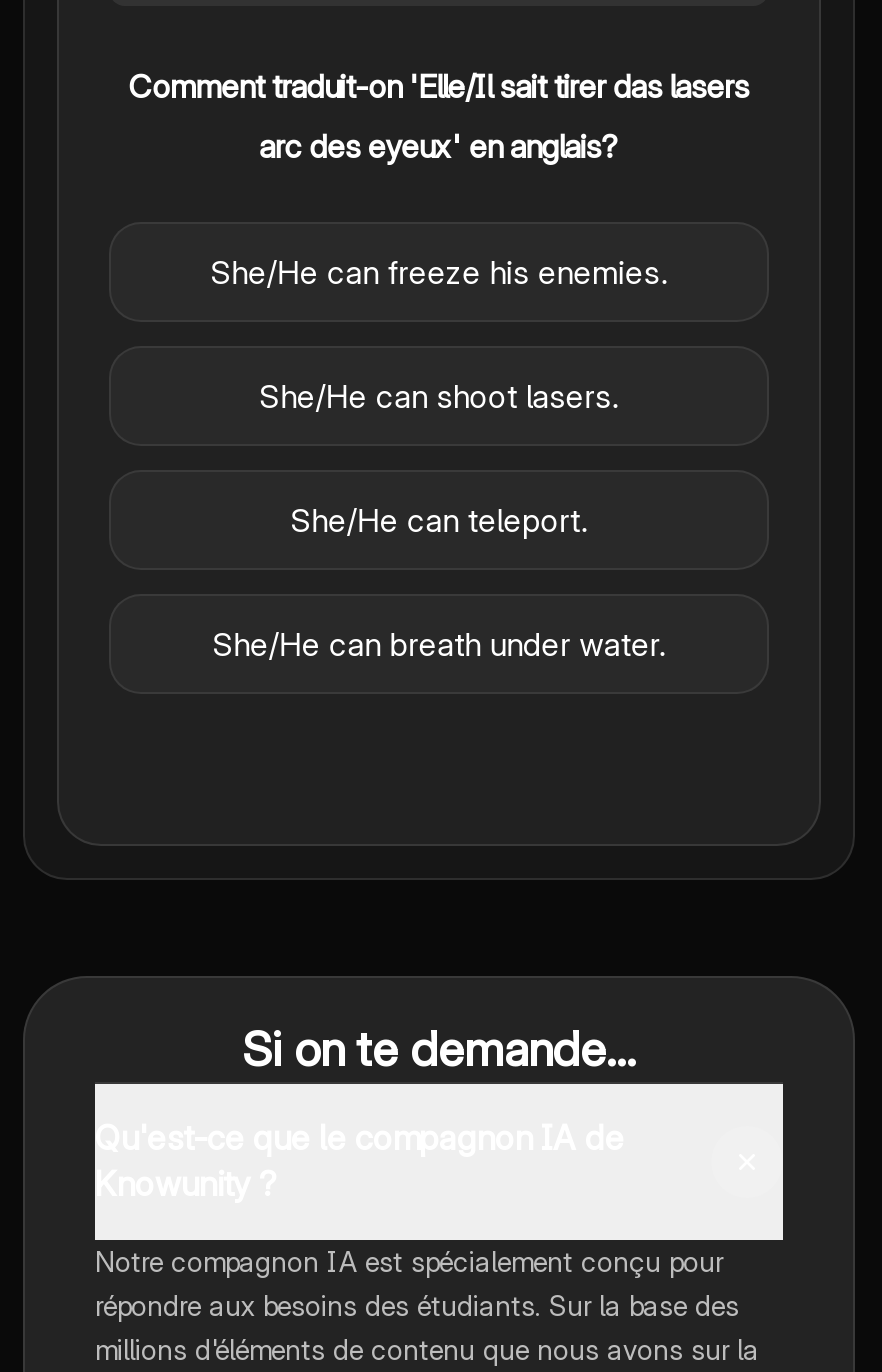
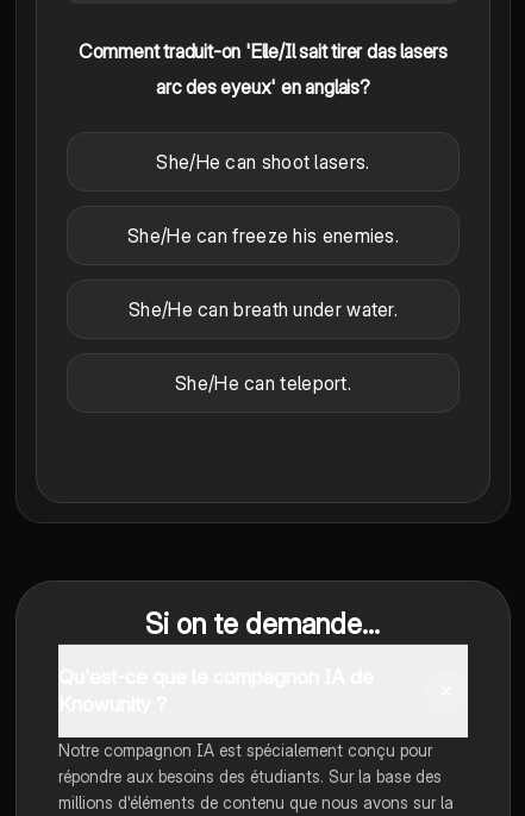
moved down: She/He can freeze his enemies.

moved up: She/He can shoot lasers.

moved down: She/He can teleport.

moved up: She/He can breath under water.
